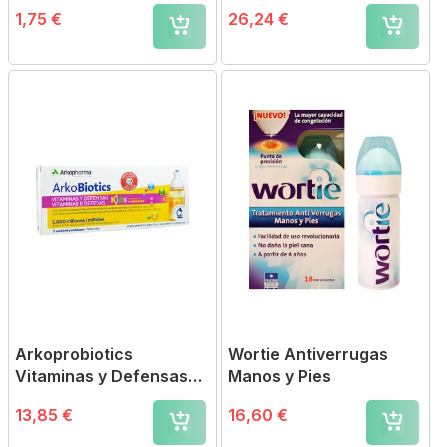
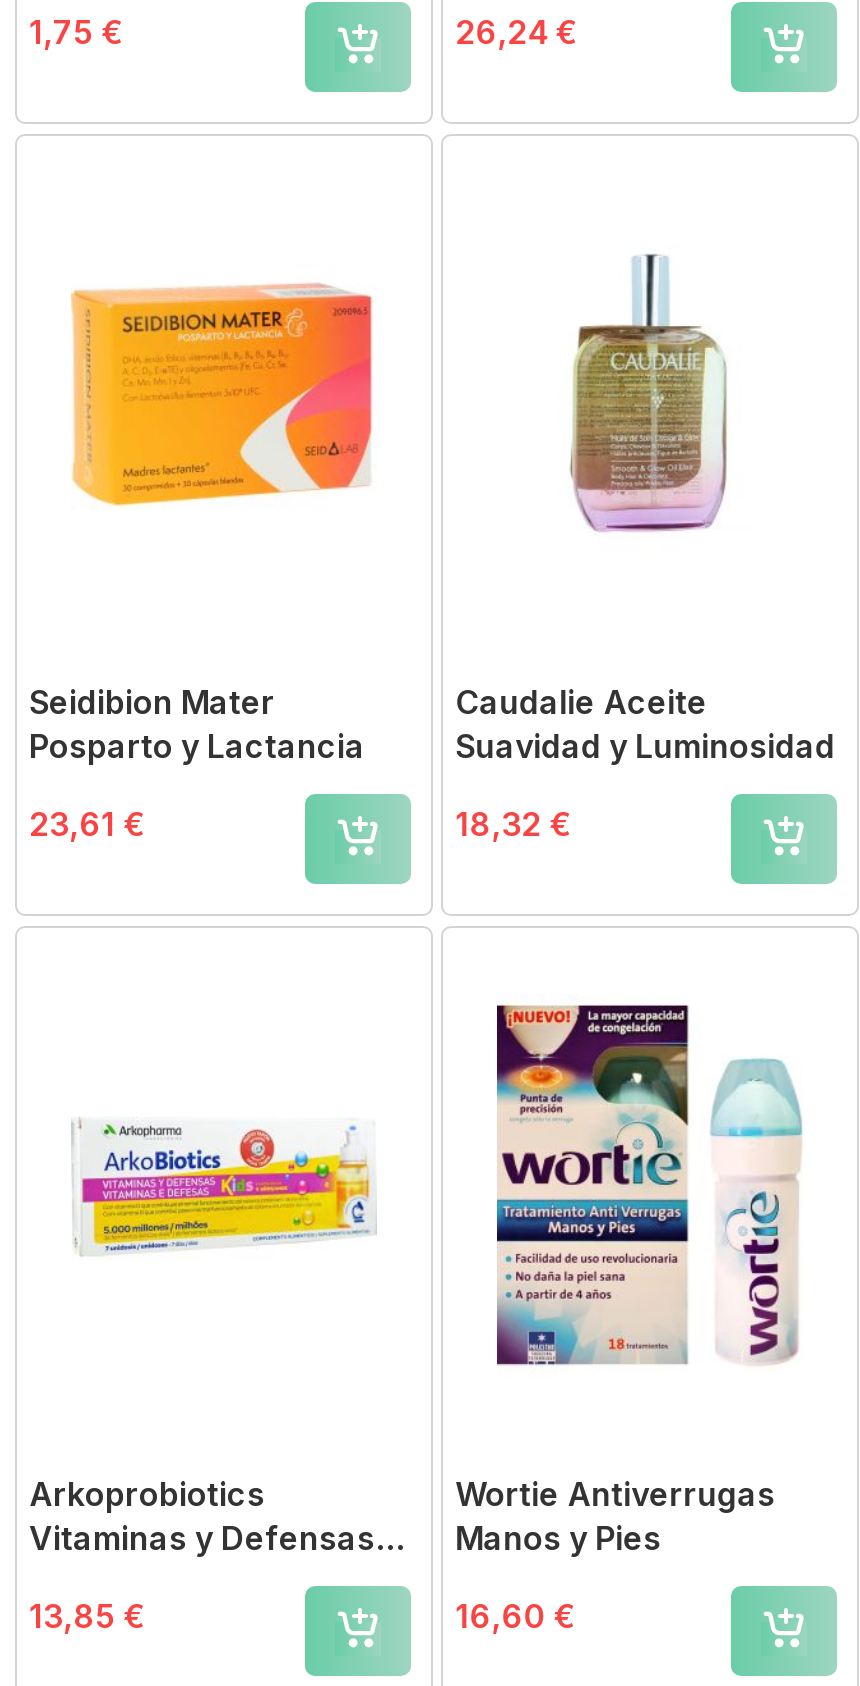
+ Seidibion Mater
+ Posparto y Lactancia
+ 23,61 €

+ [image]

+ Caudalie Aceite
+ Suavidad y Luminosidad
+ 18,32 €

+ [image]
